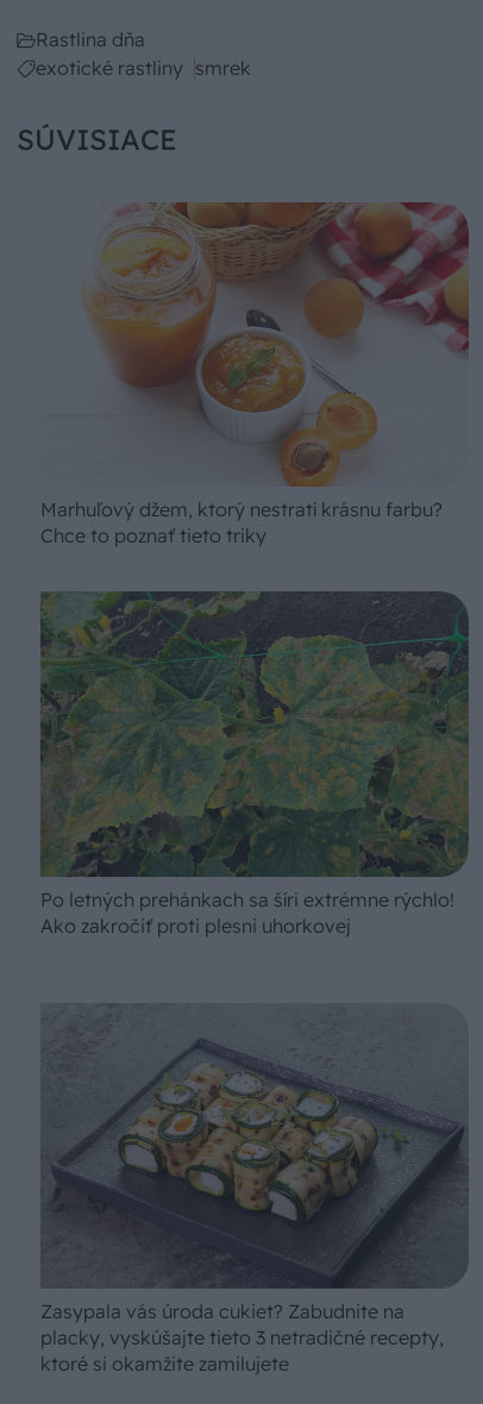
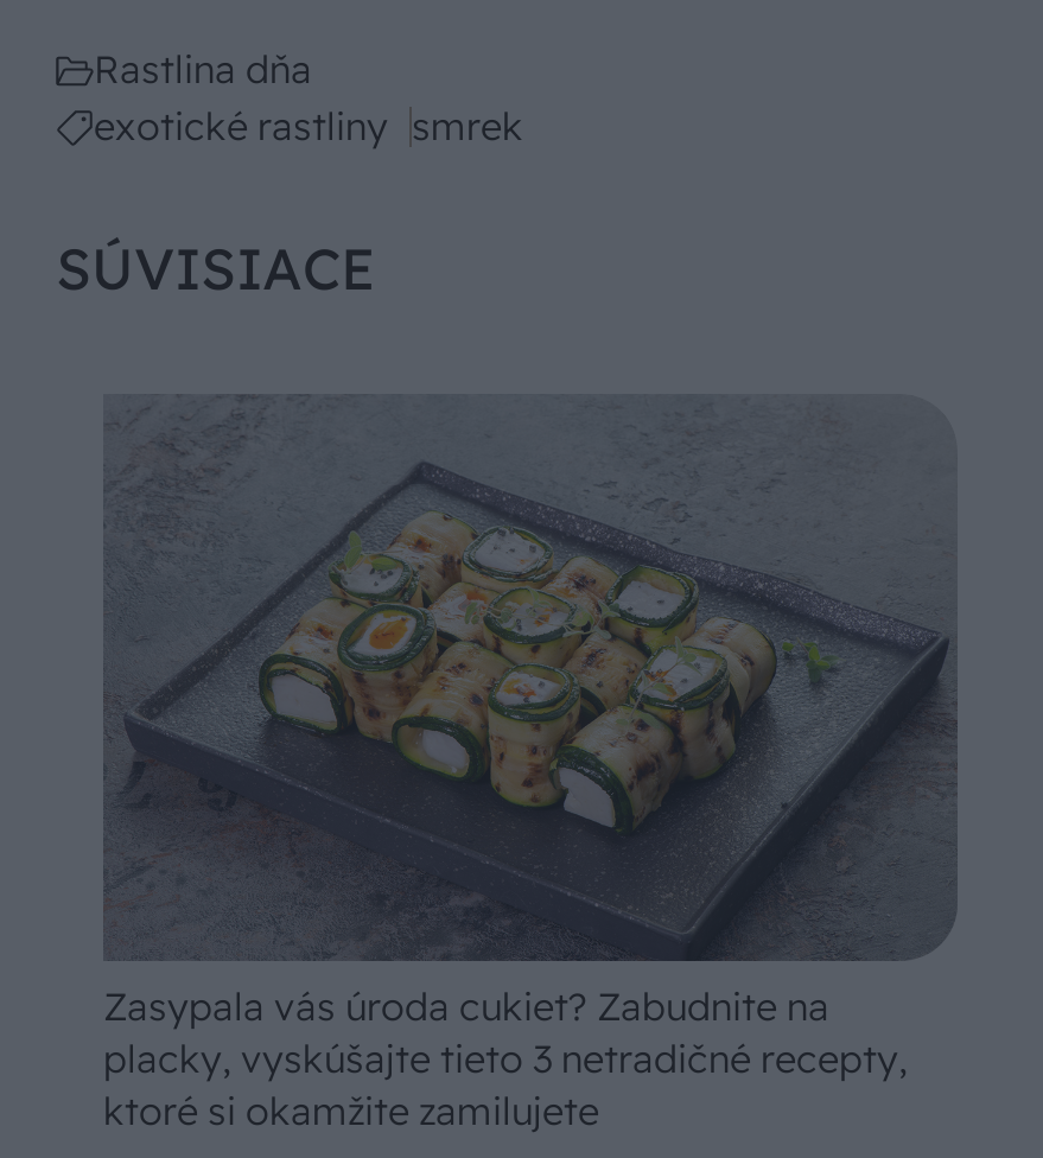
- [image]
- Marhuľový džem, ktorý nestratí krásnu farbu?
- Chce to poznať tieto triky

- [image]
- Po letných prehánkach sa šíri extrémne rýchlo!
- Ako zakročiť proti plesni uhorkovej
